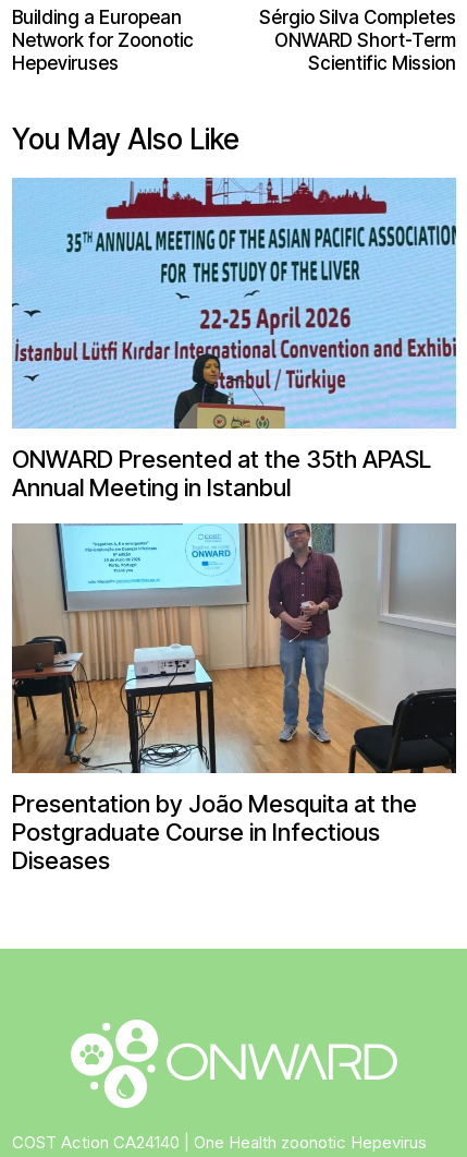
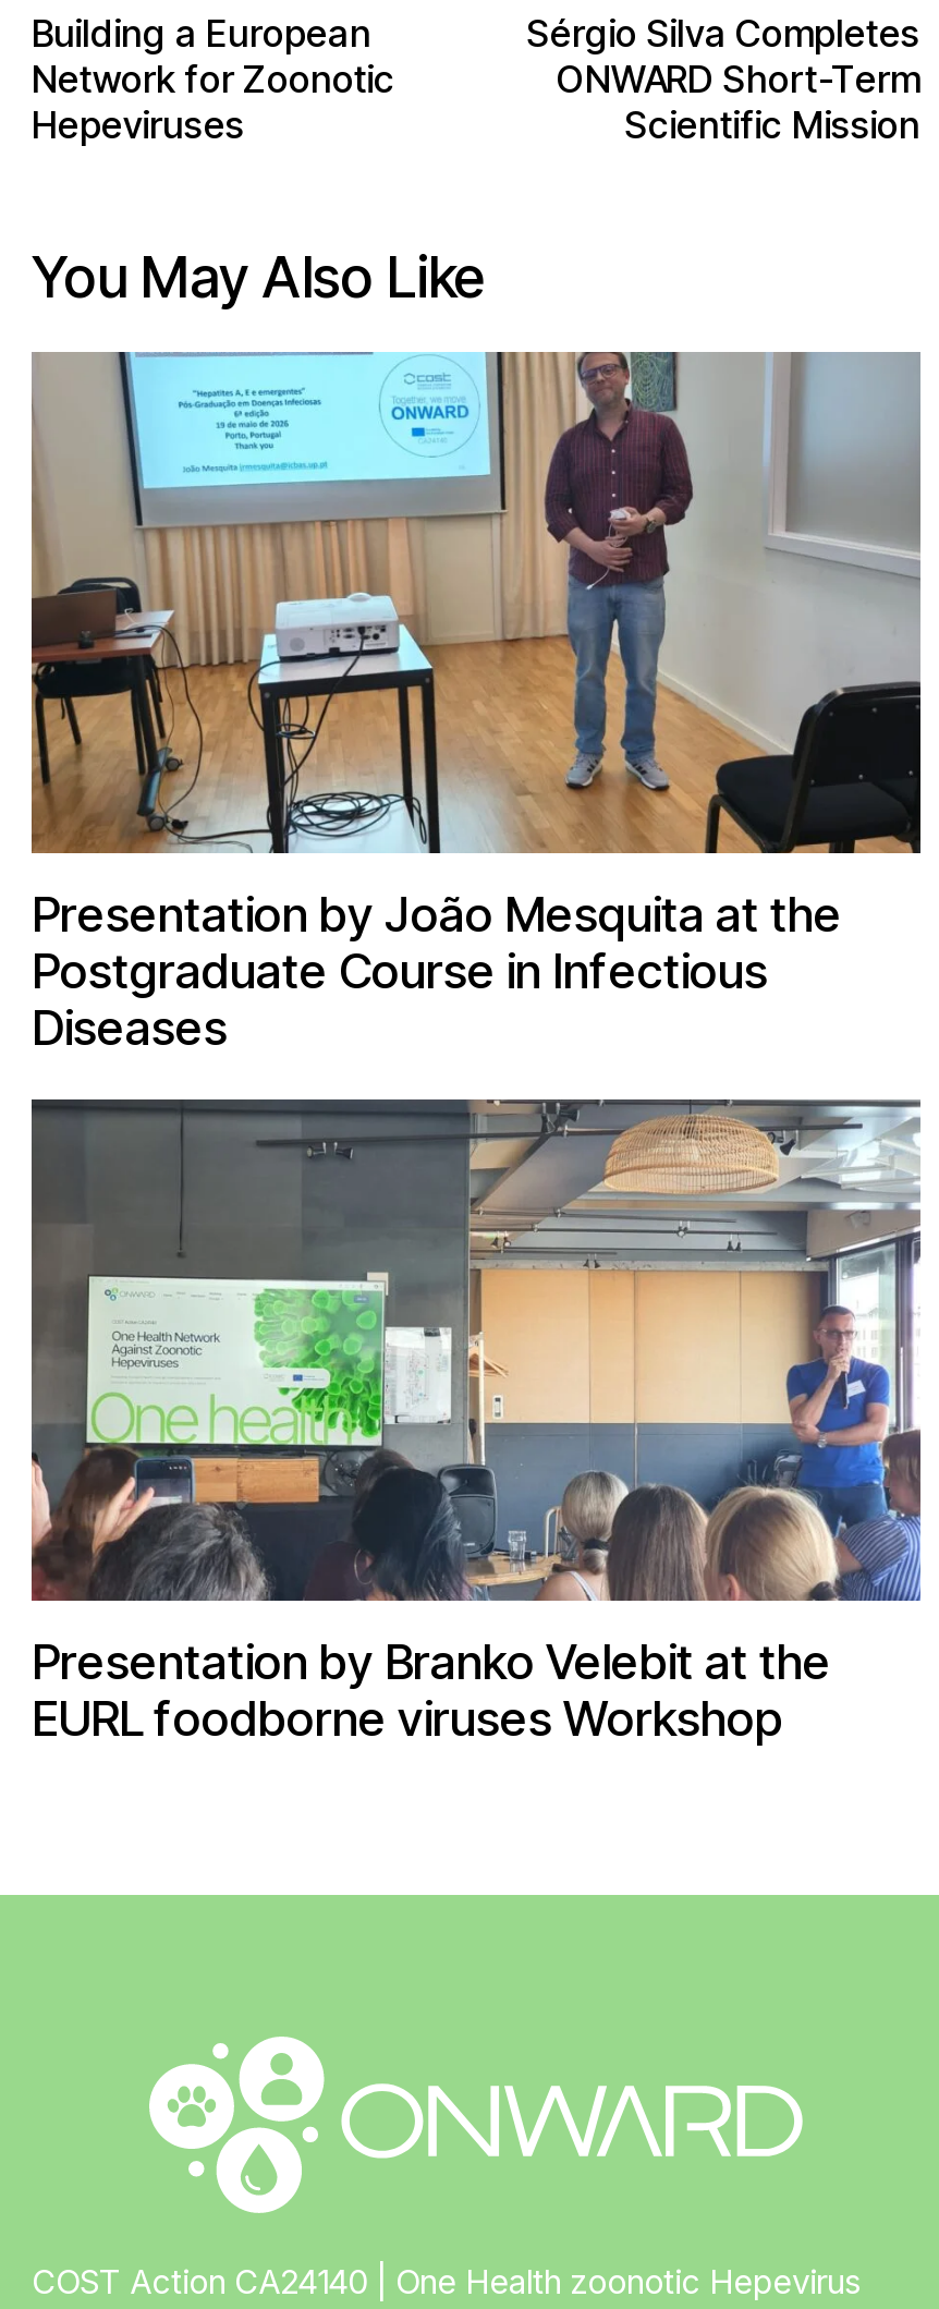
- [image]
- ONWARD Presented at the 35th APASL
- Annual Meeting in Istanbul

moved up: [image] | Presentation by João Mesquita at the | Postgraduate Course in Infectious | Diseases

+ [image]
+ Presentation by Branko Velebit at the
+ EURL foodborne viruses Workshop
